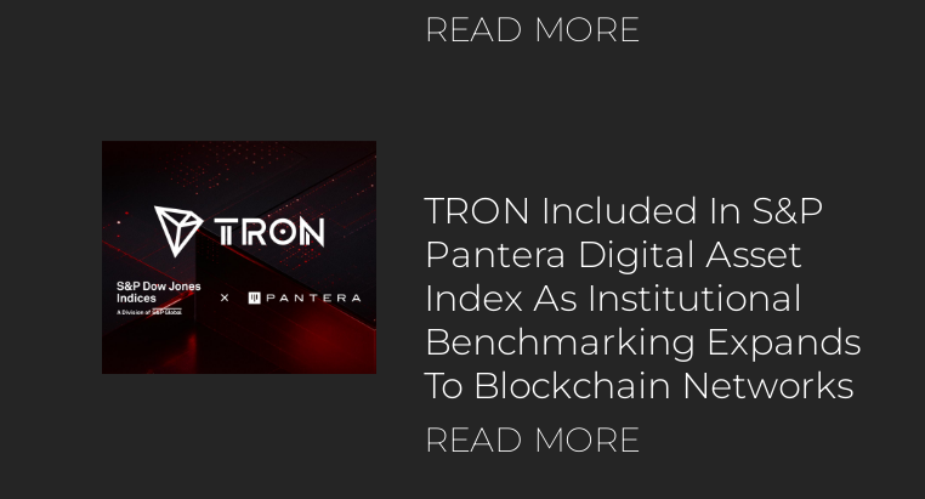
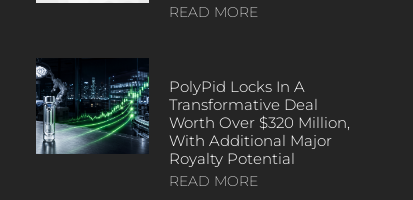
- [image]
- TRON Included In S&P
- Pantera Digital Asset
- Index As Institutional
- Benchmarking Expands
- To Blockchain Networks
+ [image]
+ PolyPid Locks In A
+ Transformative Deal
+ Worth Over $320 Million,
+ With Additional Major
+ Royalty Potential
